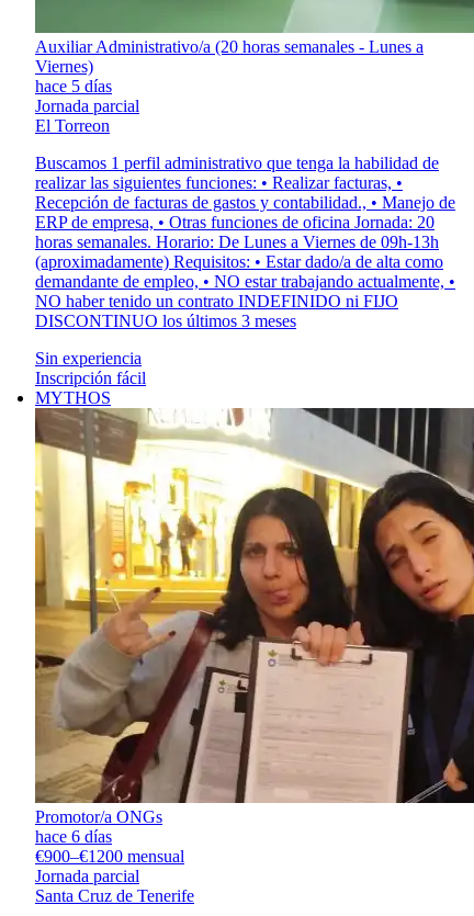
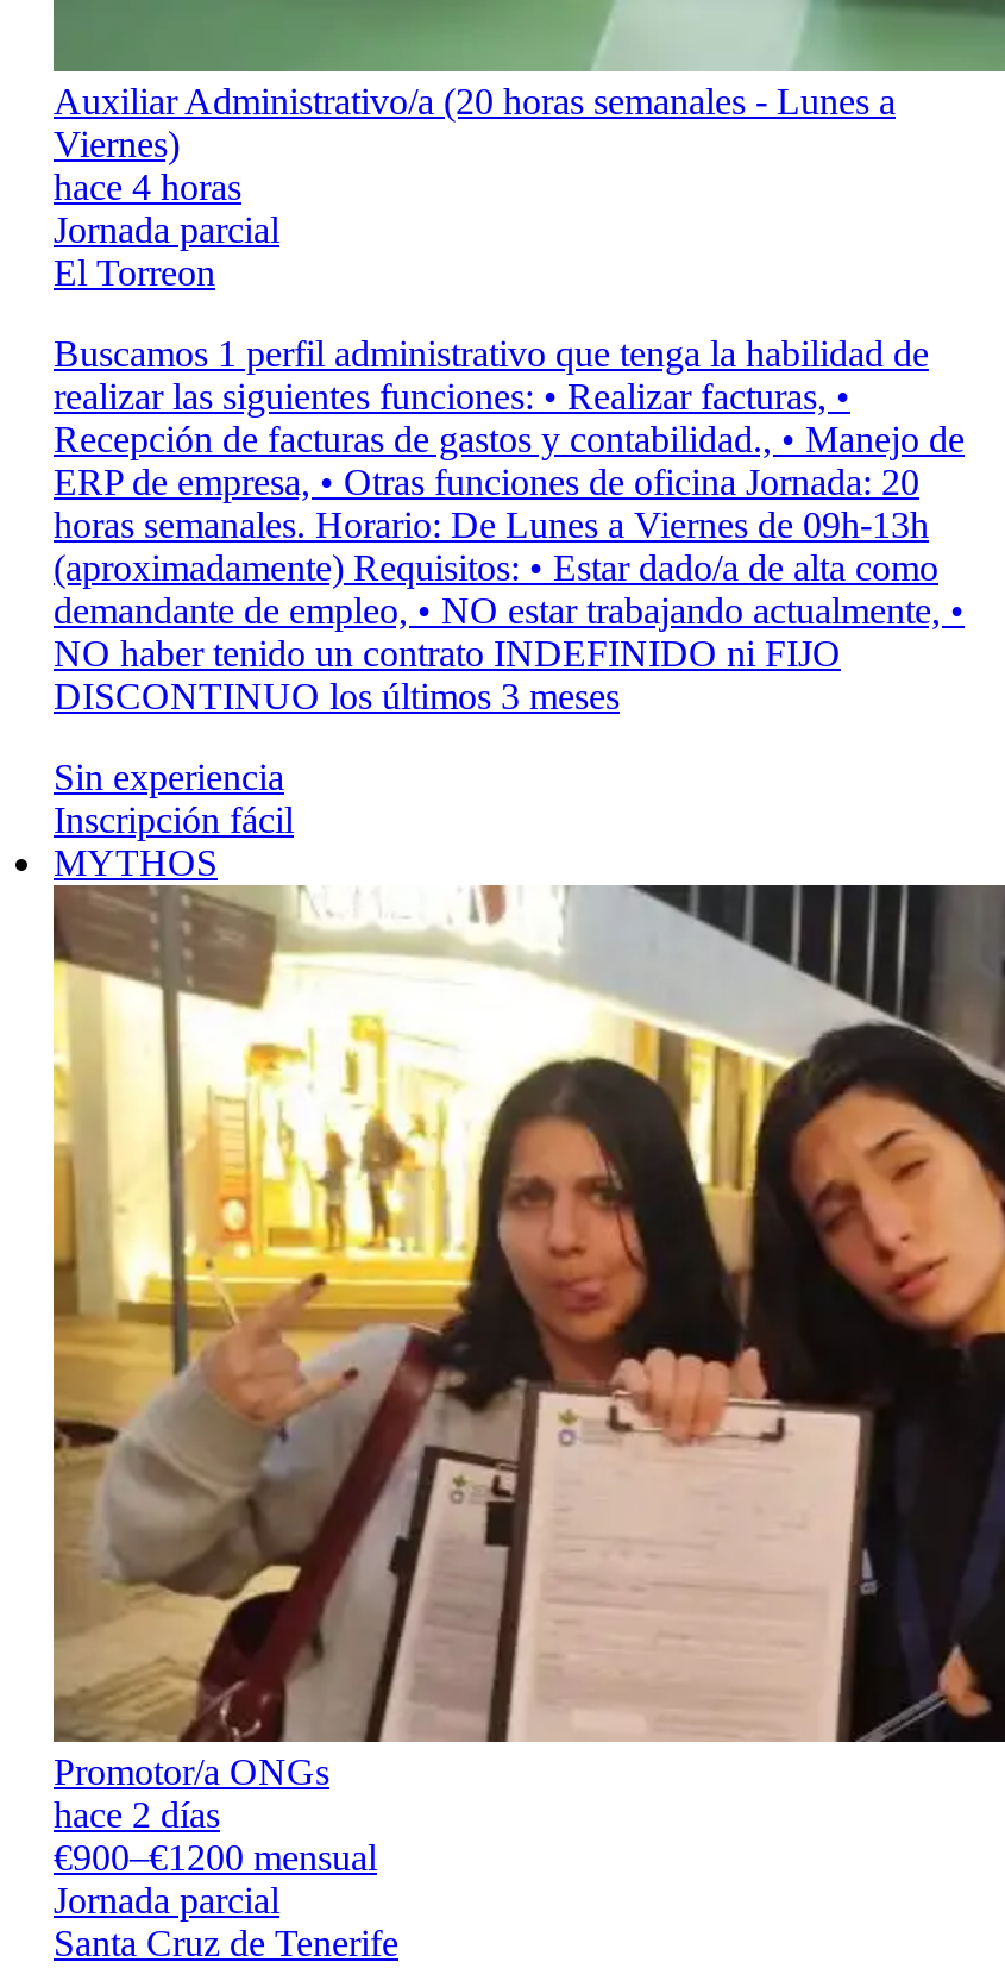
- hace 5 días
+ hace 4 horas

- hace 6 días
+ hace 2 días
